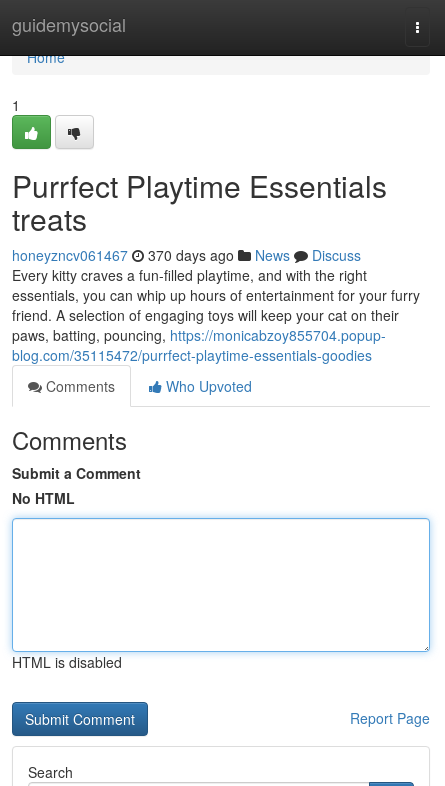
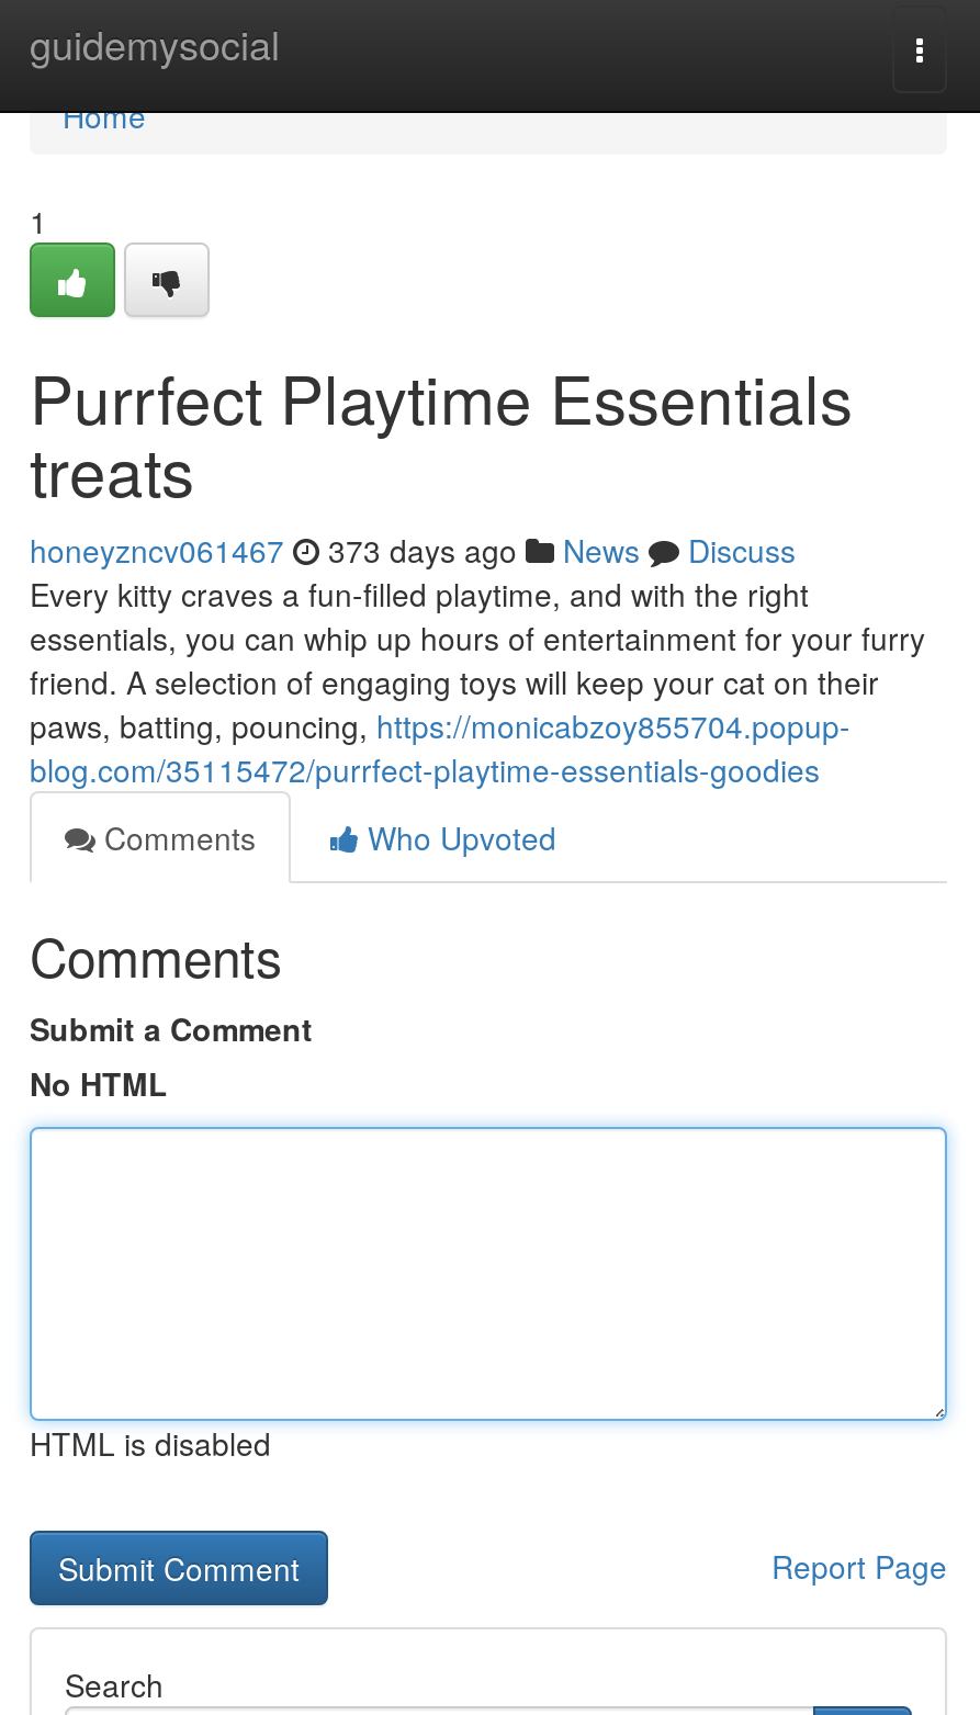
- honeyzncv061467 370 days ago News Discuss
+ honeyzncv061467 373 days ago News Discuss
